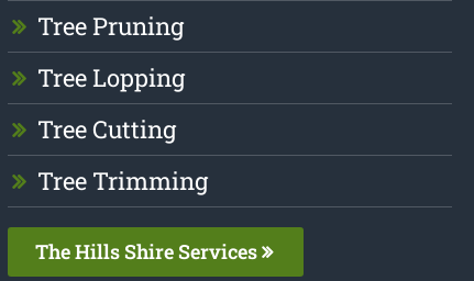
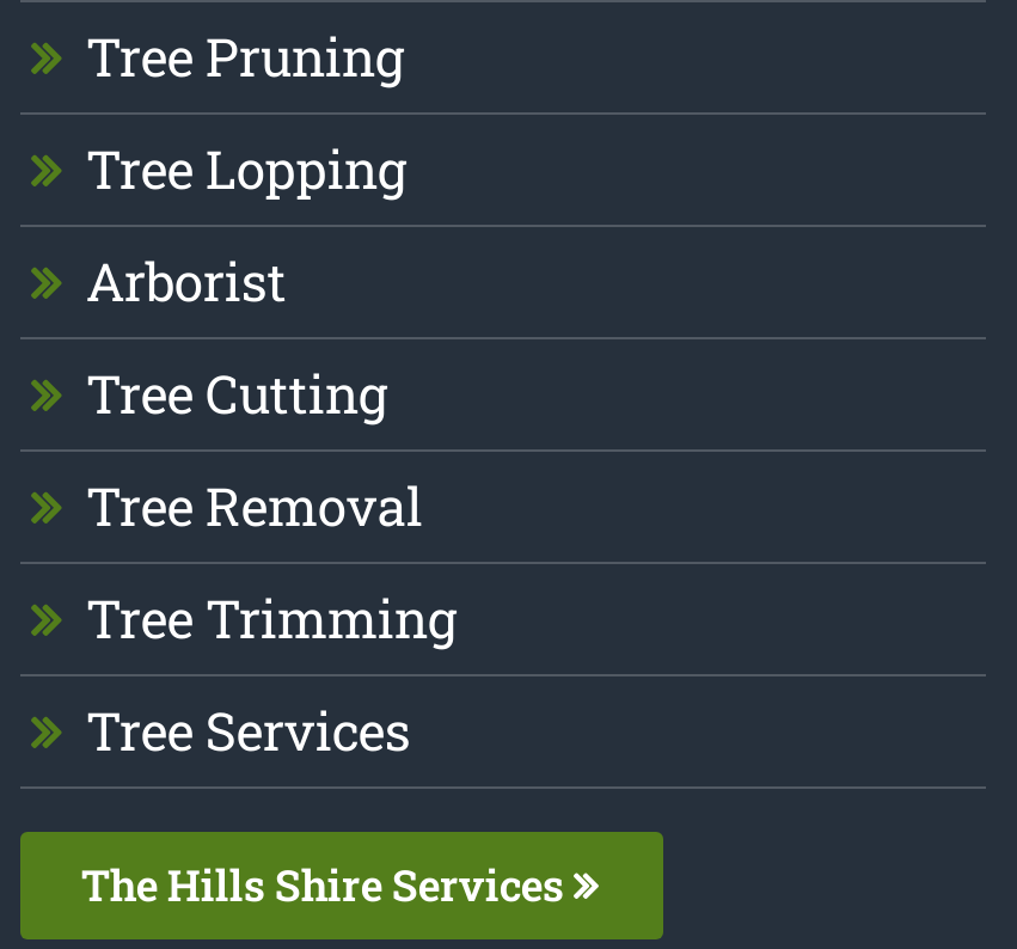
+ Arborist

+ Tree Removal

+ Tree Services
